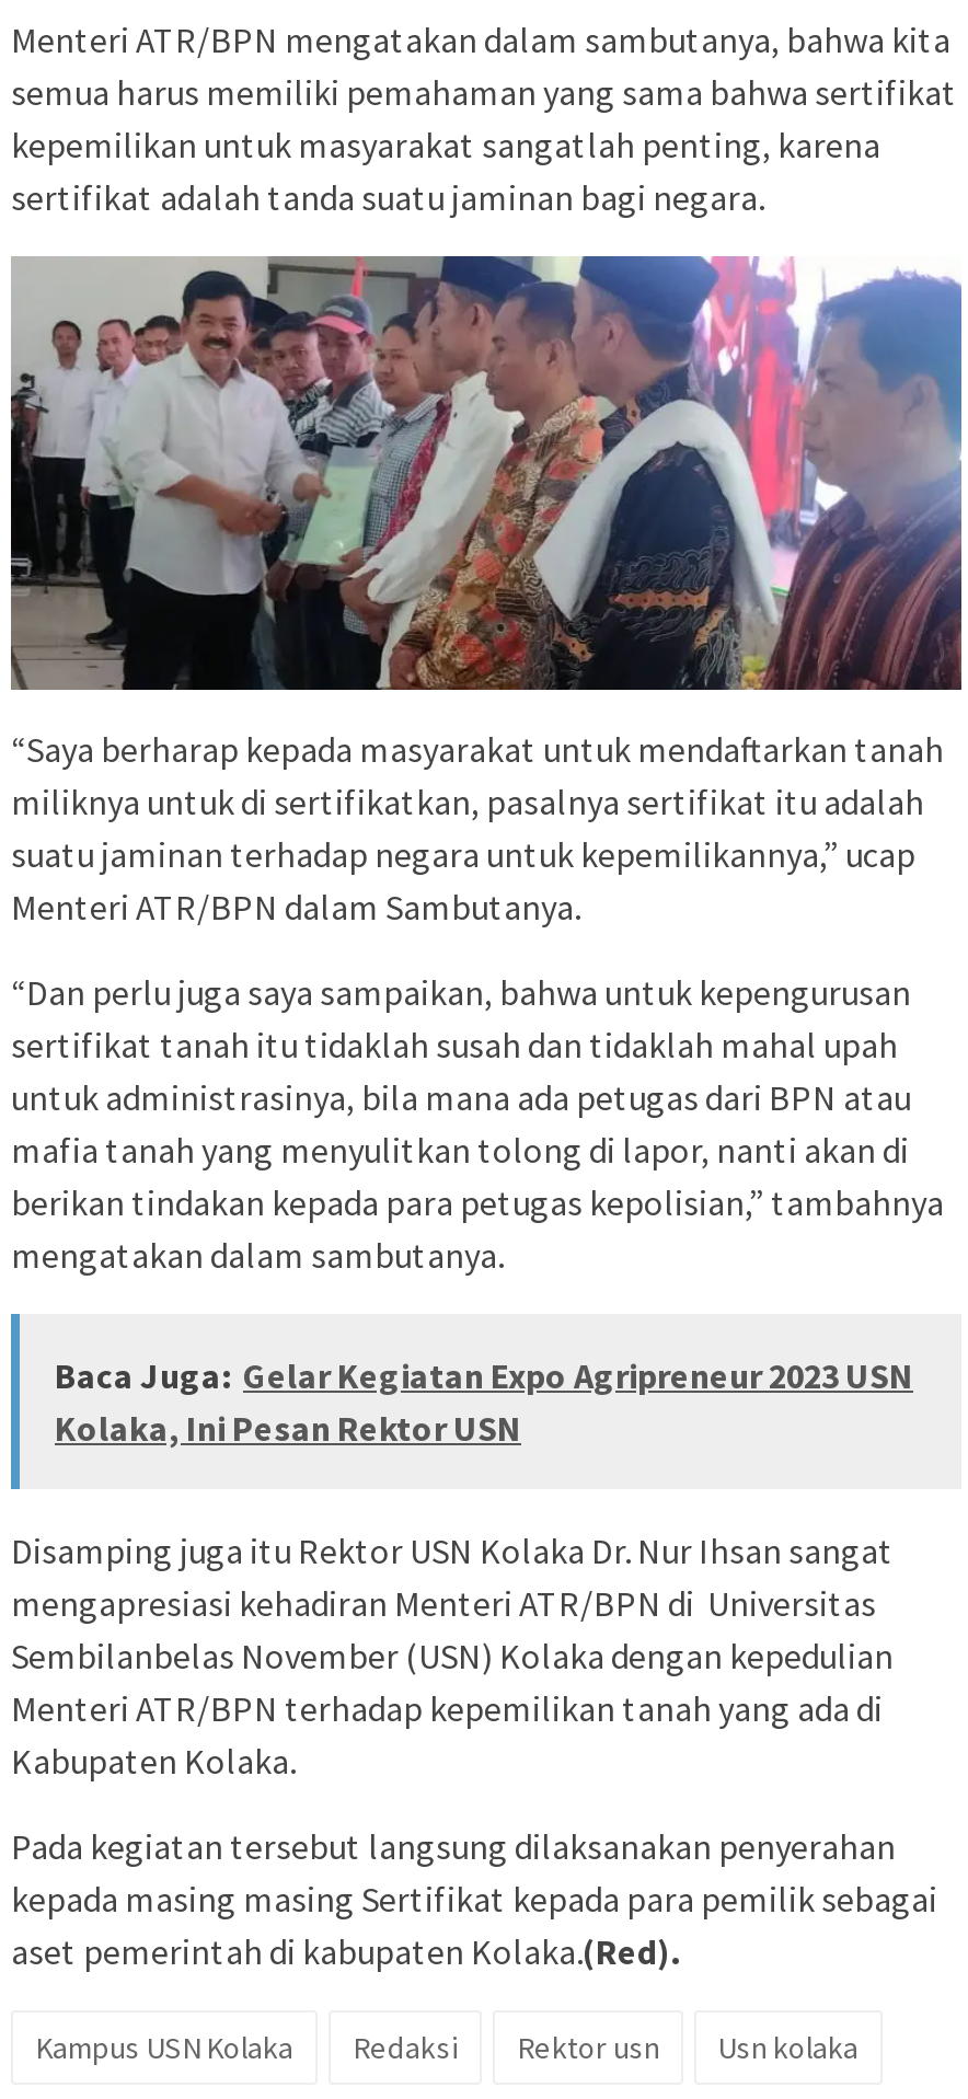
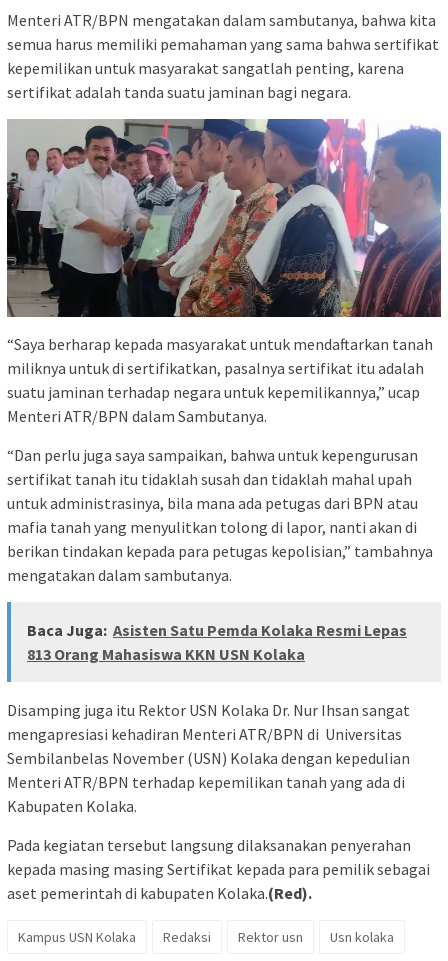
- Baca Juga: Gelar Kegiatan Expo Agripreneur 2023 USN
- Kolaka, Ini Pesan Rektor USN
+ Baca Juga: Asisten Satu Pemda Kolaka Resmi Lepas
+ 813 Orang Mahasiswa KKN USN Kolaka
